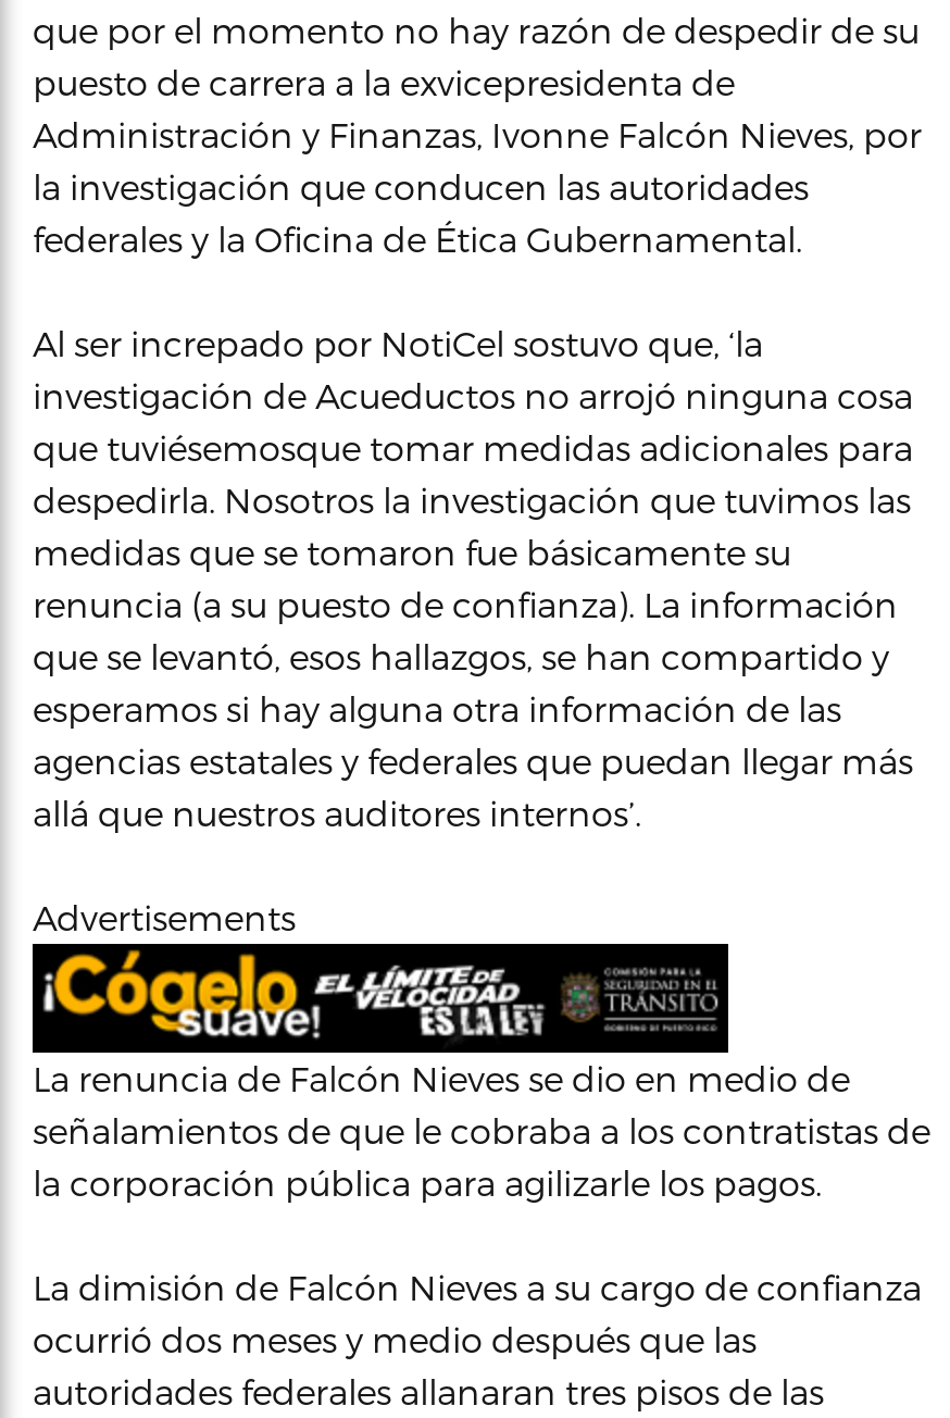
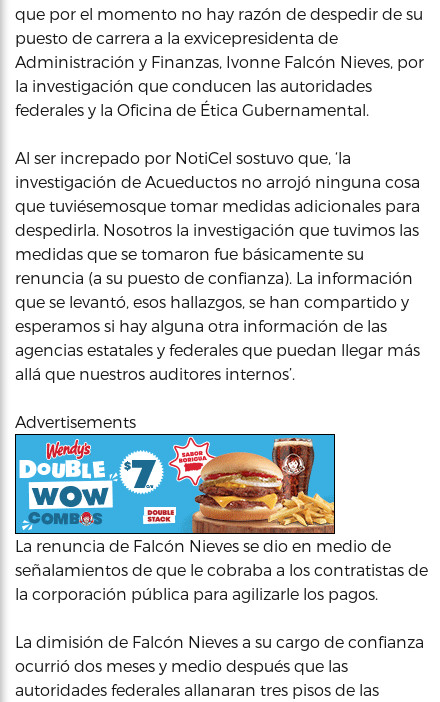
- [image]
+ [image]
